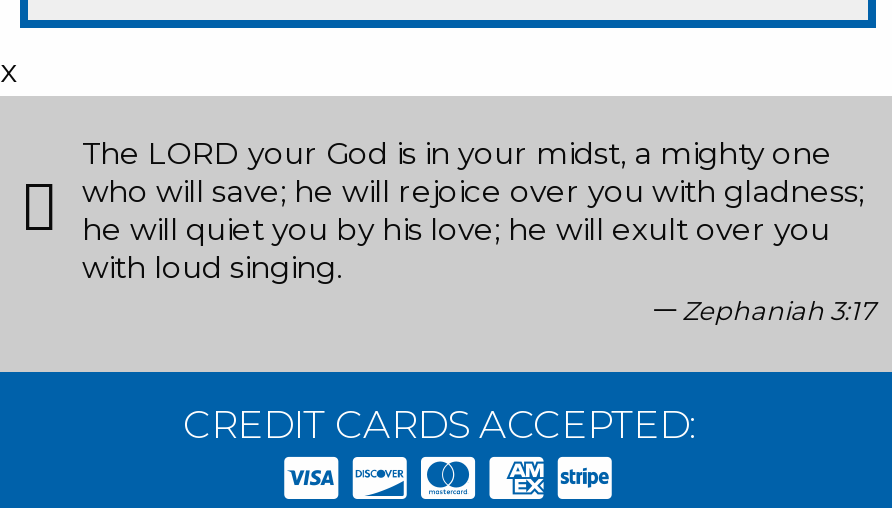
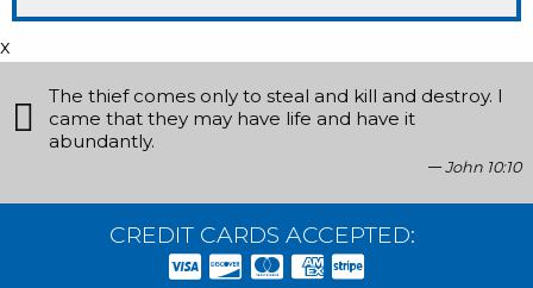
- The LORD your God is in your midst, a mighty one
- who will save; he will rejoice over you with gladness;
- he will quiet you by his love; he will exult over you
- with loud singing.
- Zephaniah 3:17
+ The thief comes only to steal and kill and destroy. I
+ came that they may have life and have it
+ abundantly.
+ John 10:10
